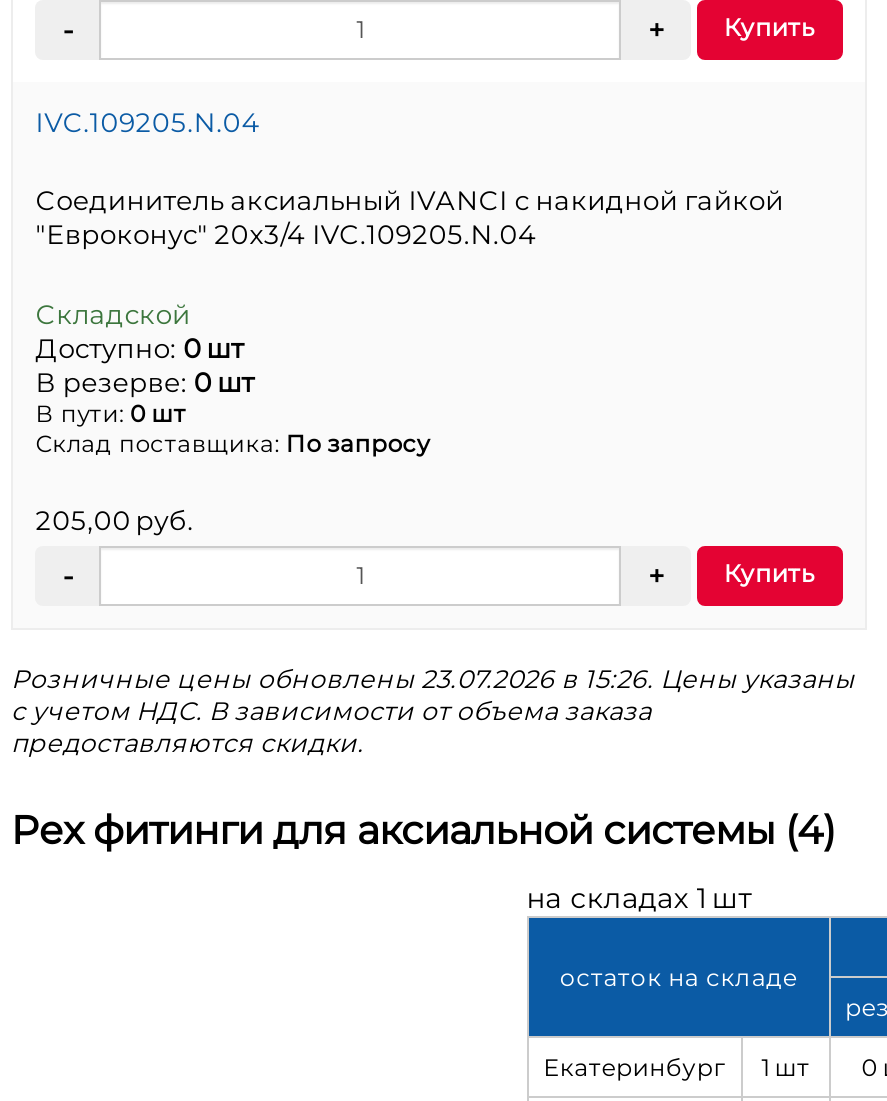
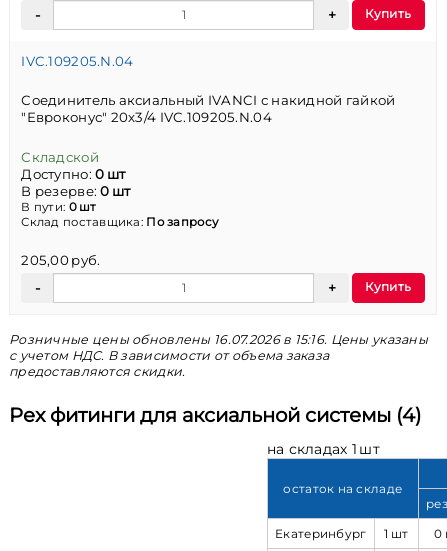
- Розничные цены обновлены 23.07.2026 в 15:26. Цены указаны
+ Розничные цены обновлены 16.07.2026 в 15:16. Цены указаны
